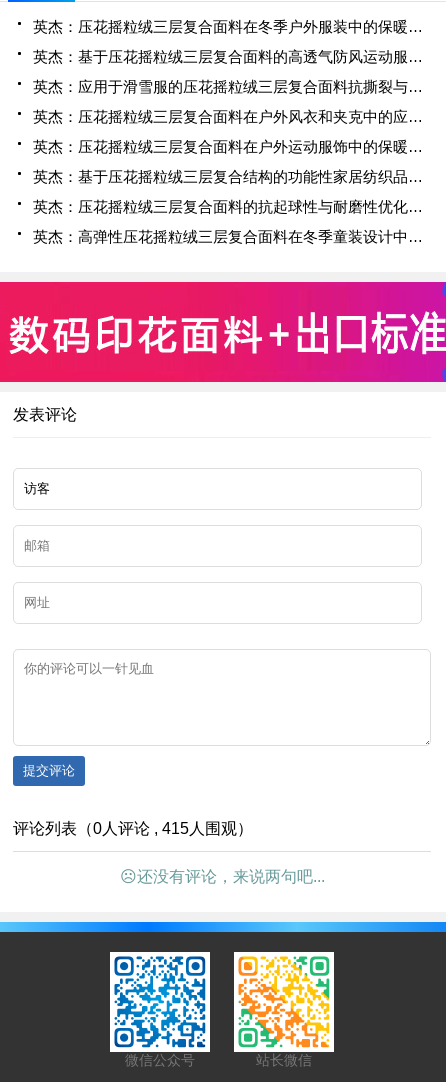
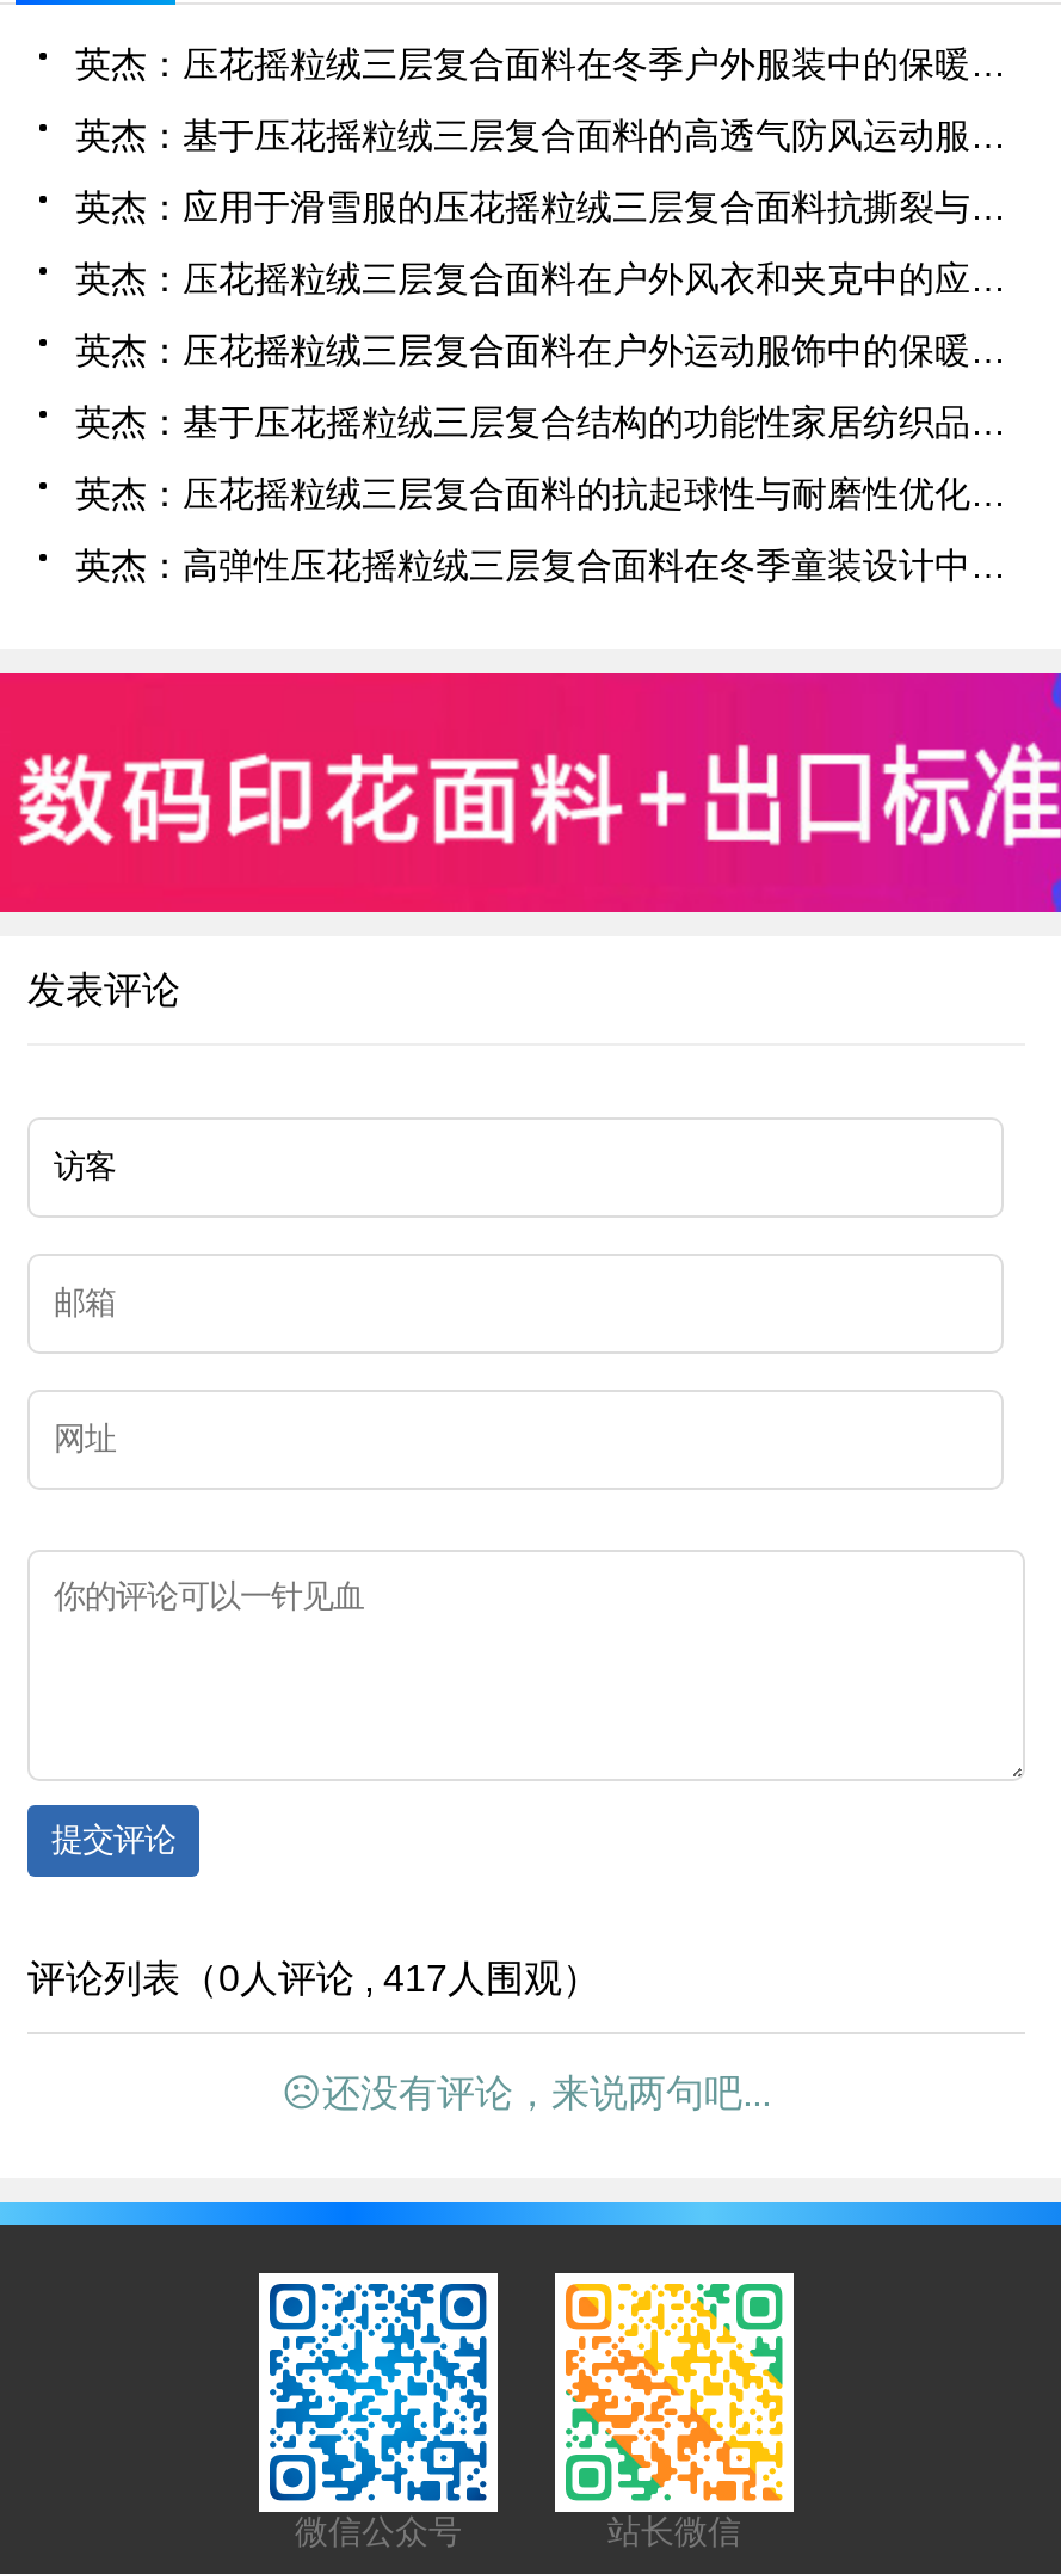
- 评论列表（0人评论 , 415人围观）
+ 评论列表（0人评论 , 417人围观）
